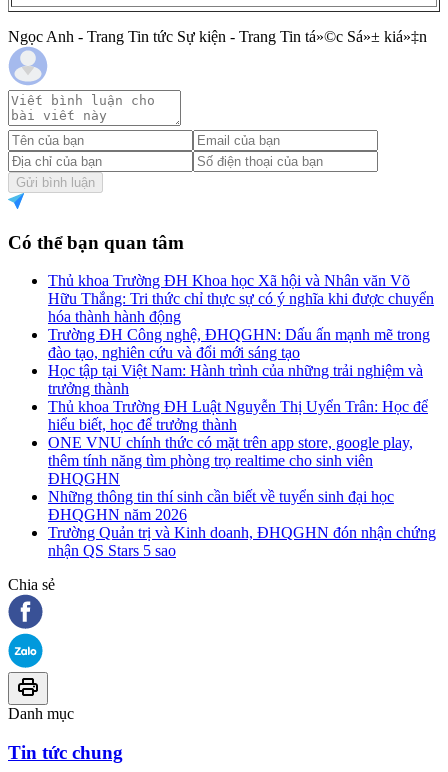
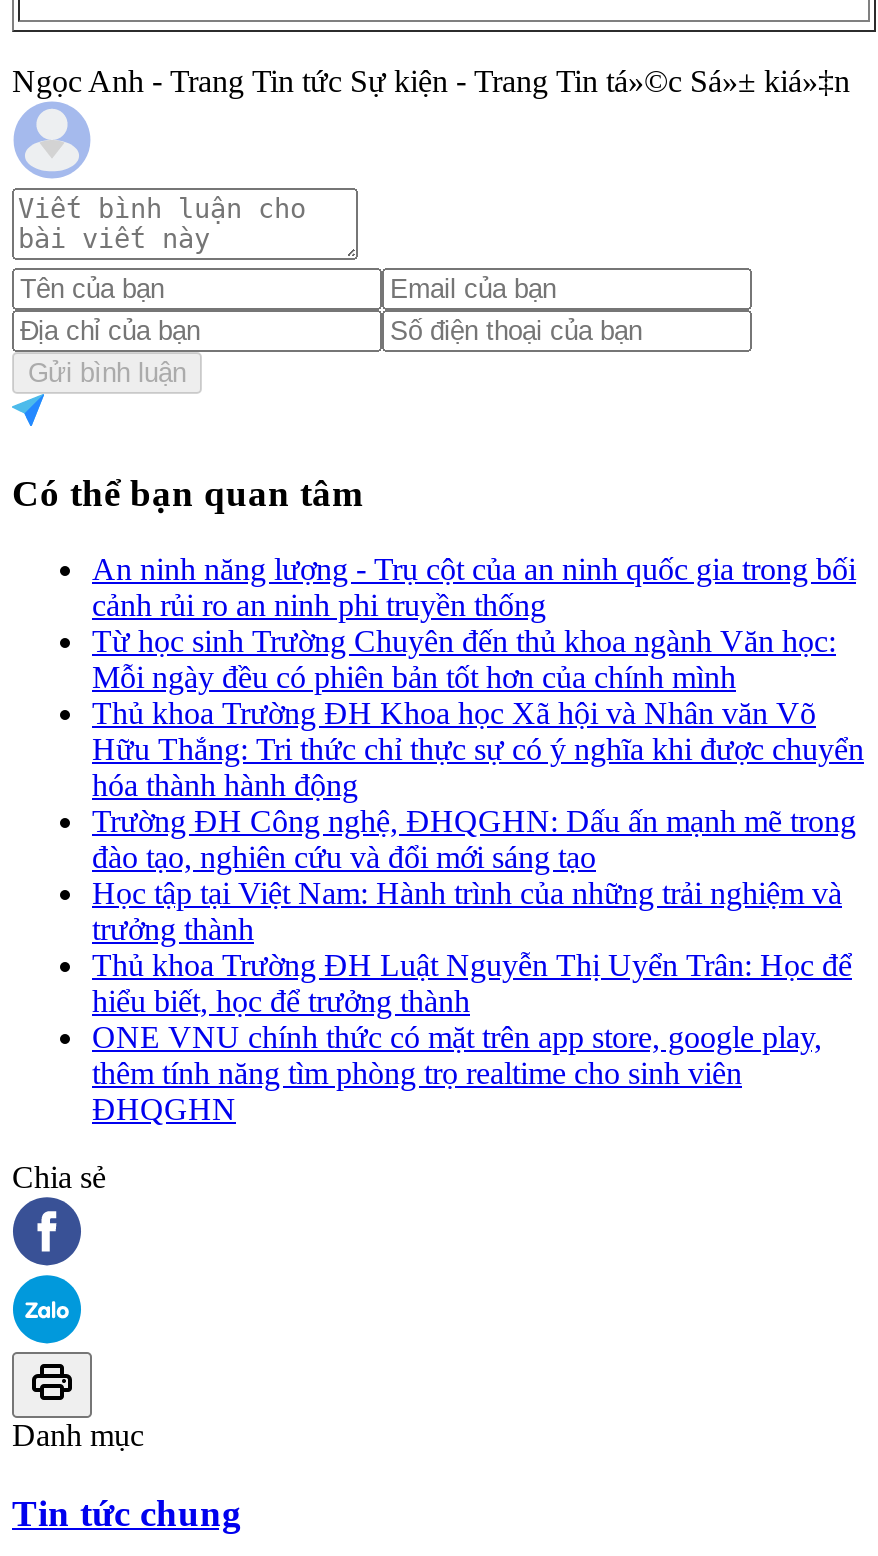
+ An ninh năng lượng - Trụ cột của an ninh quốc gia trong bối
+ cảnh rủi ro an ninh phi truyền thống
+ Từ học sinh Trường Chuyên đến thủ khoa ngành Văn học:
+ Mỗi ngày đều có phiên bản tốt hơn của chính mình

moved down: Thủ khoa Trường ĐH Khoa học Xã hội và Nhân văn Võ | Hữu Thắng: Tri thức chỉ thực sự có ý nghĩa khi được chuyển | hóa thành hành động | ... | thêm tính năng tìm phòng trọ realtime cho sinh viên | ĐHQGHN

- Những thông tin thí sinh cần biết về tuyển sinh đại học
- ĐHQGHN năm 2026
- Trường Quản trị và Kinh doanh, ĐHQGHN đón nhận chứng
- nhận QS Stars 5 sao
